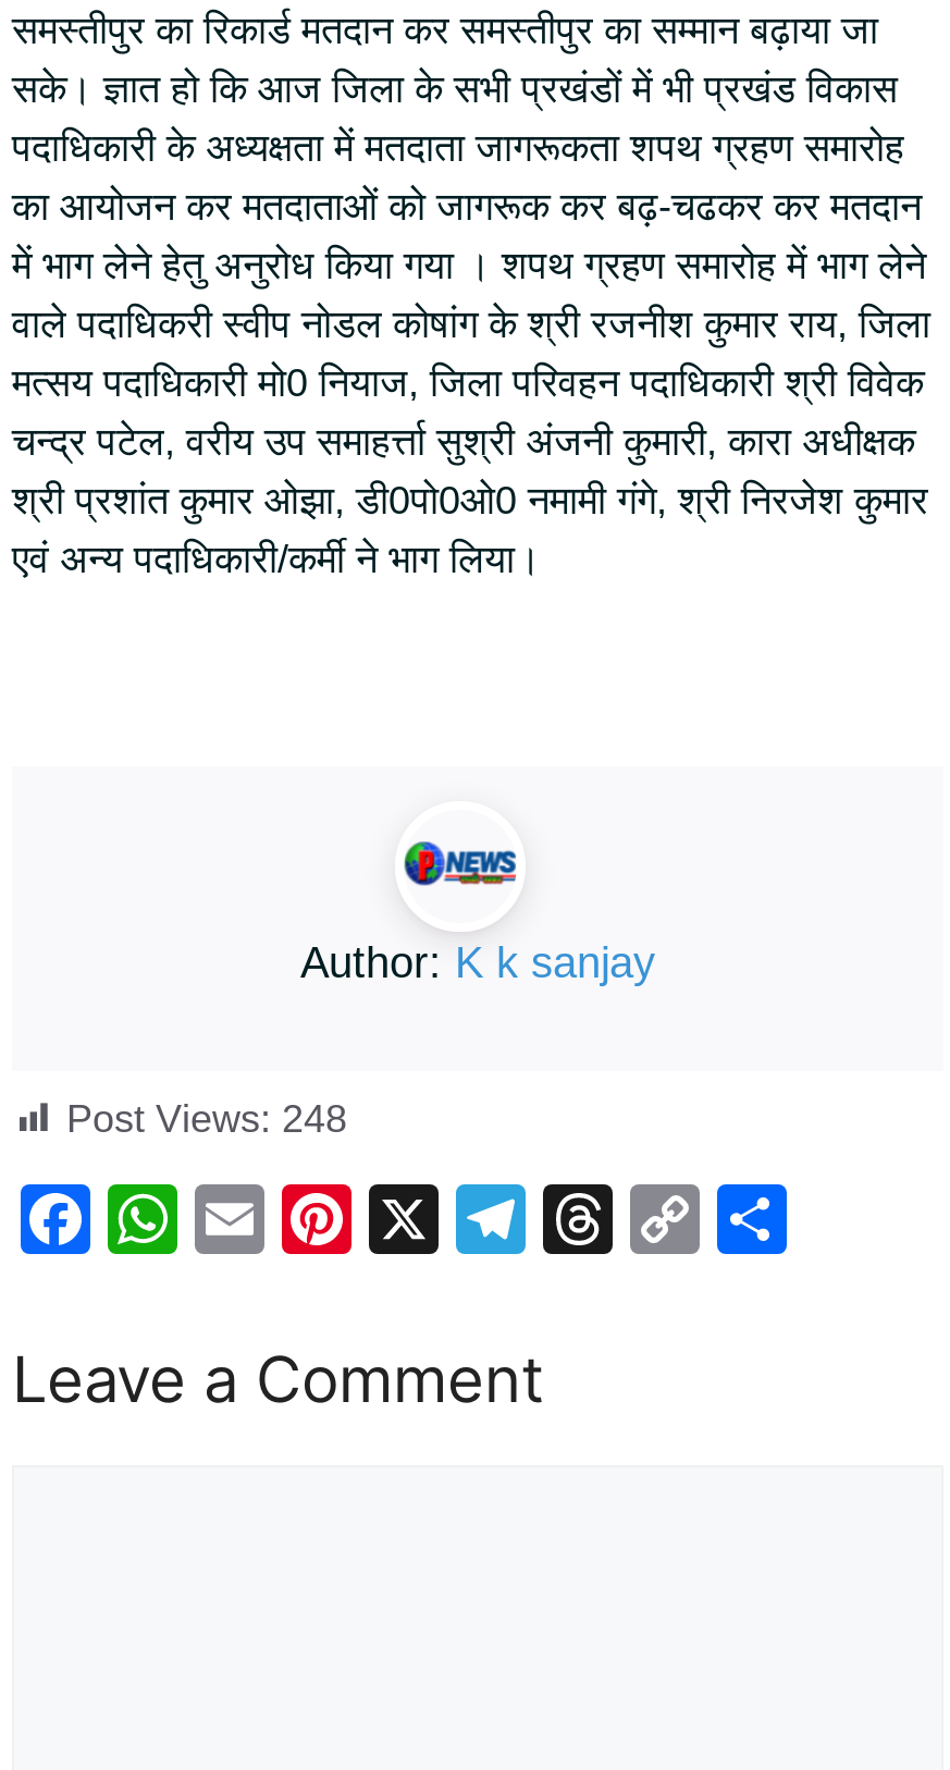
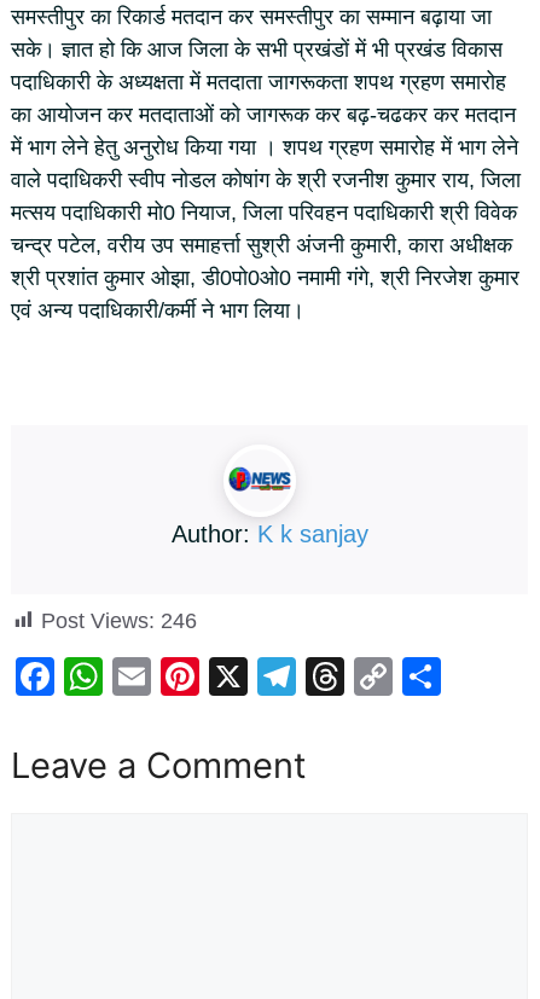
- Post Views: 248
+ Post Views: 246
